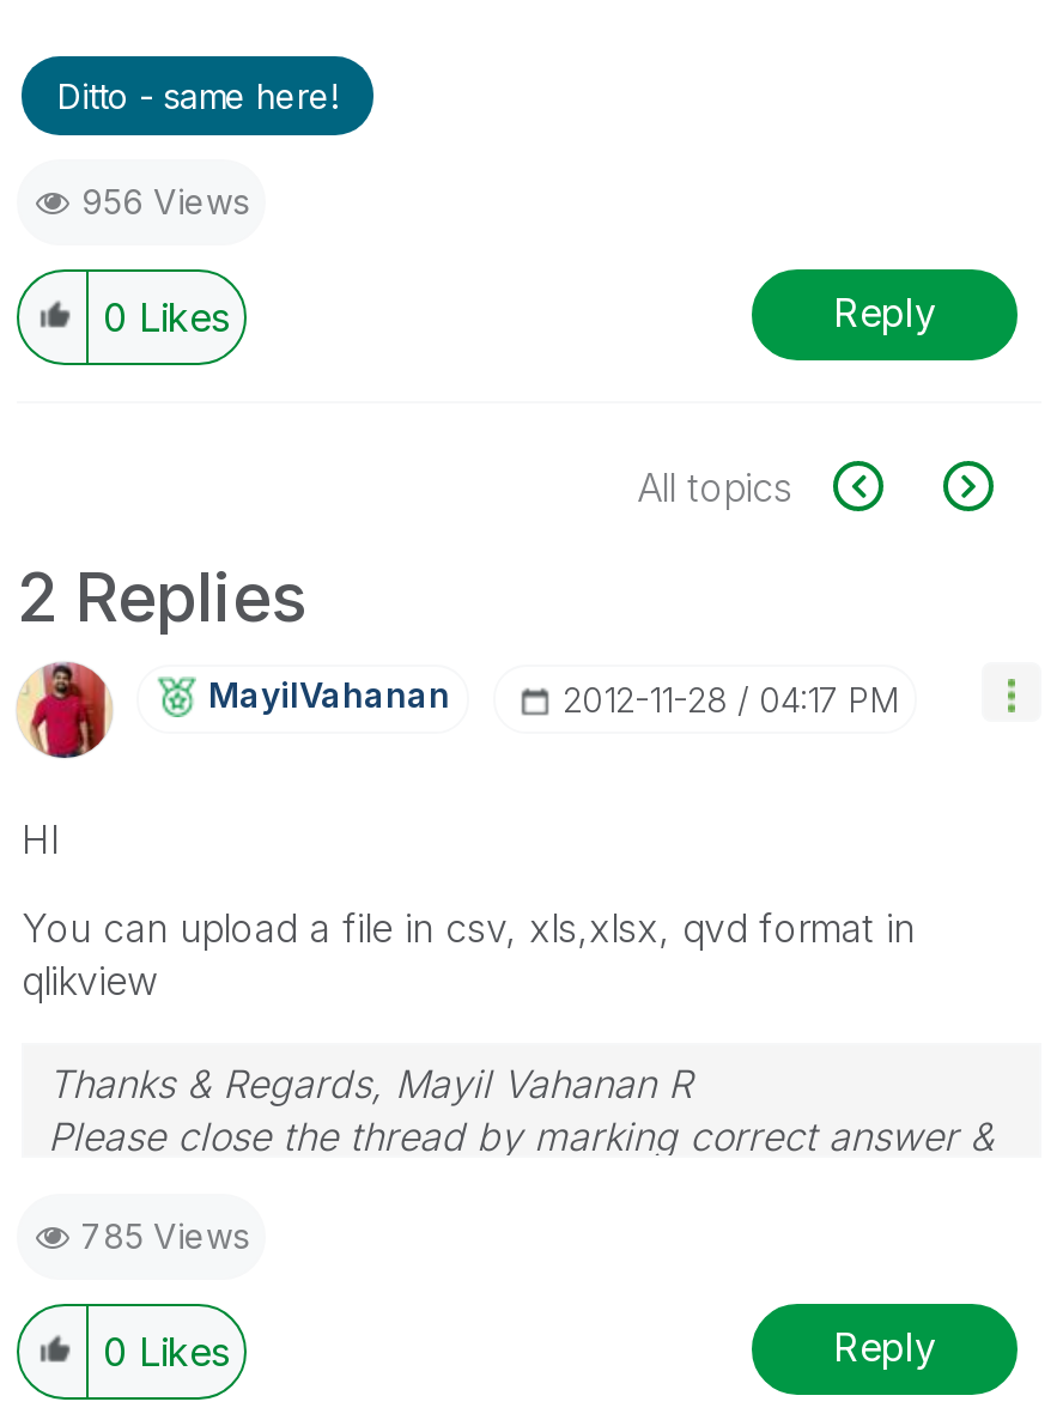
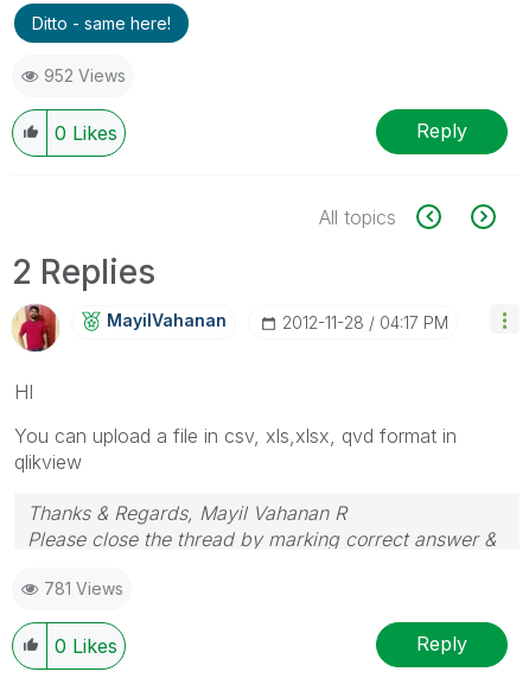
- 956 Views
+ 952 Views

- 785 Views
+ 781 Views
